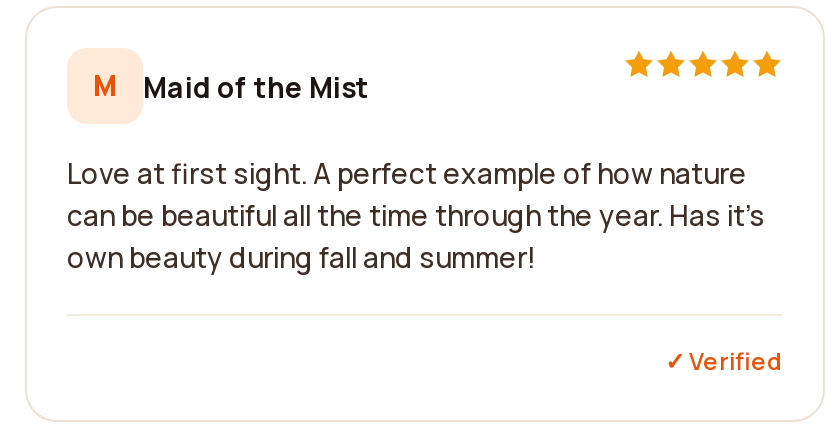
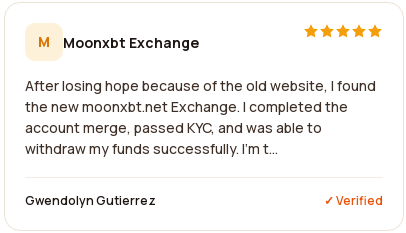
- Maid of the Mist
- Love at first sight. A perfect example of how nature
- can be beautiful all the time through the year. Has it's
- own beauty during fall and summer!
+ Moonxbt Exchange
+ After losing hope because of the old website, I found
+ the new moonxbt.net Exchange. I completed the
+ account merge, passed KYC, and was able to
+ withdraw my funds successfully. I'm t...
+ Gwendolyn Gutierrez
